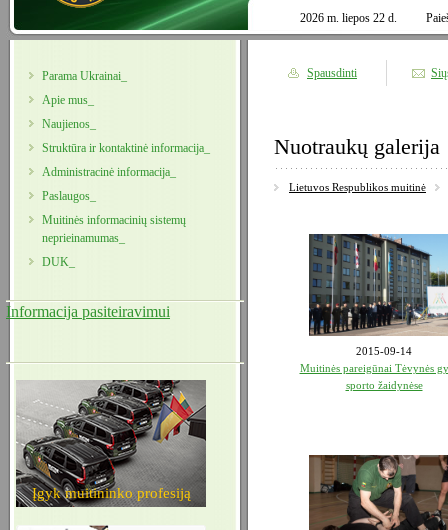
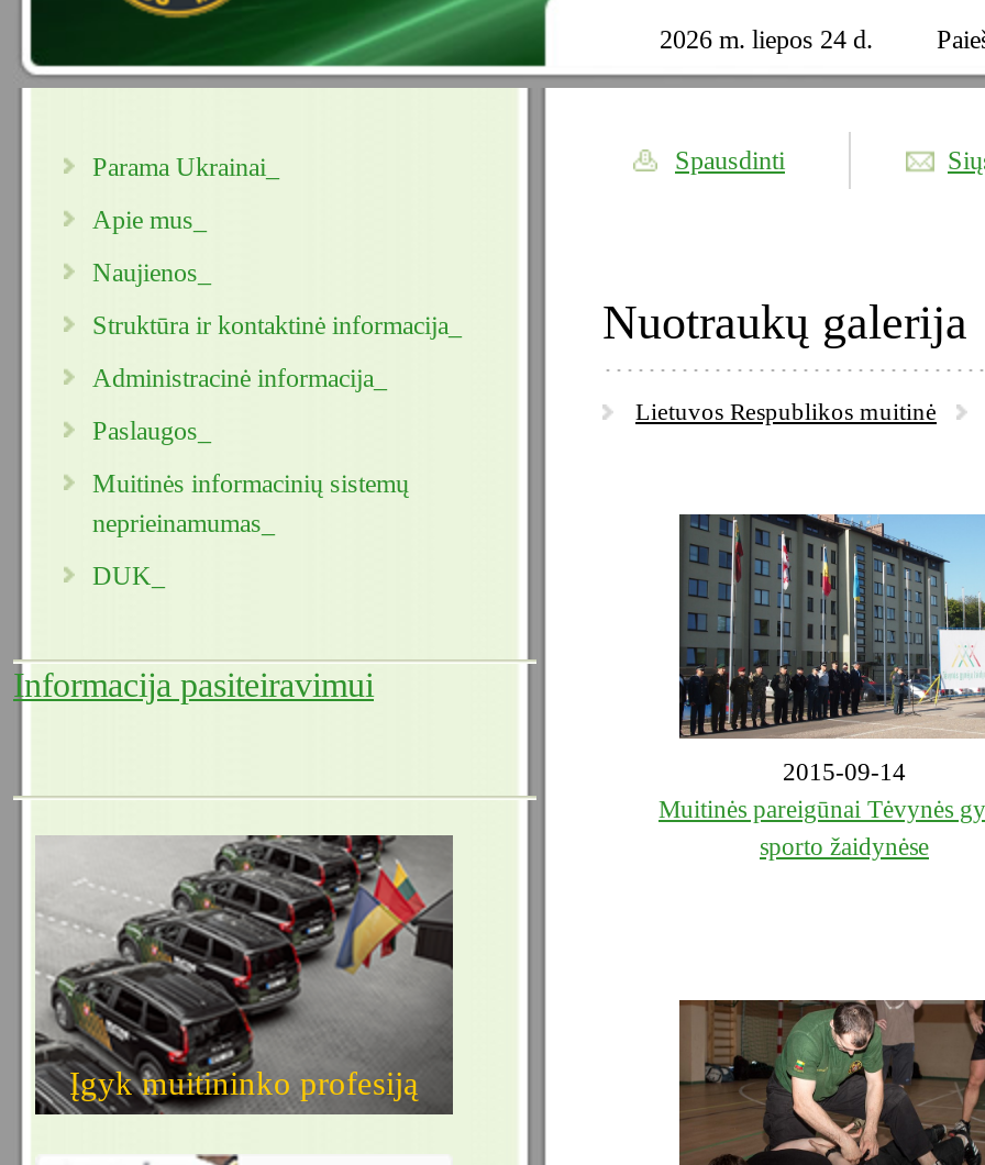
- 2026 m. liepos 22 d.
+ 2026 m. liepos 24 d.
